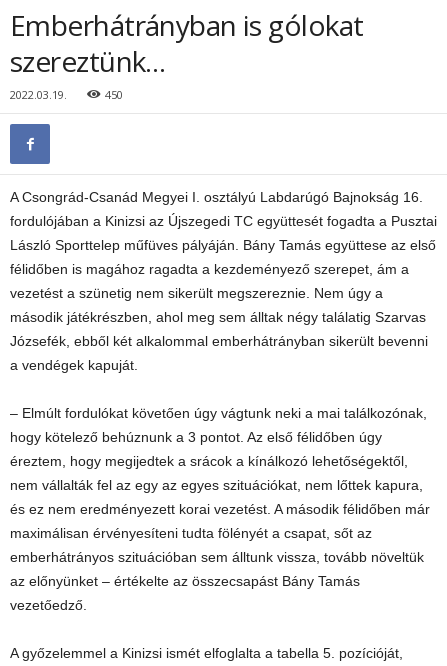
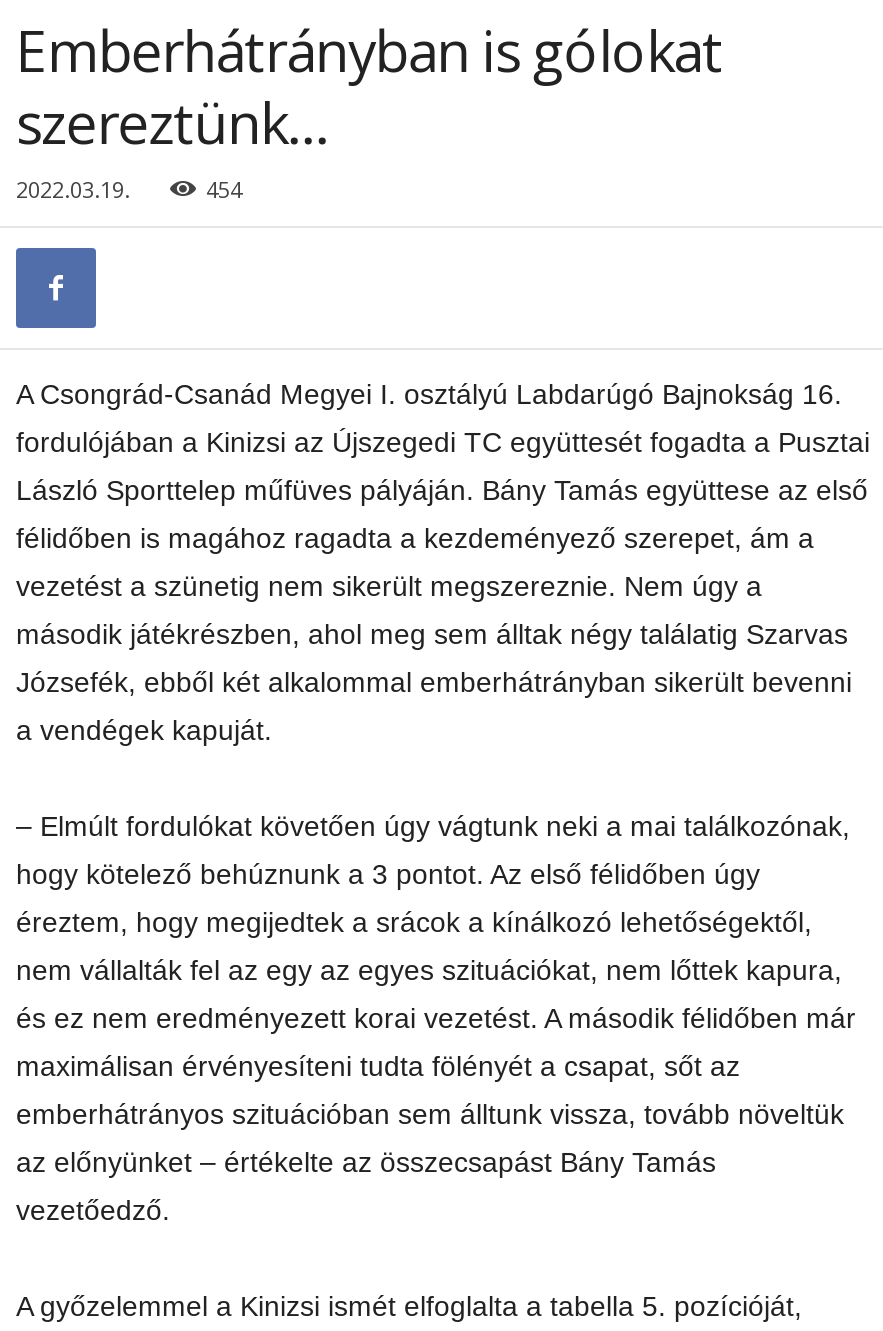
- 450
+ 454
